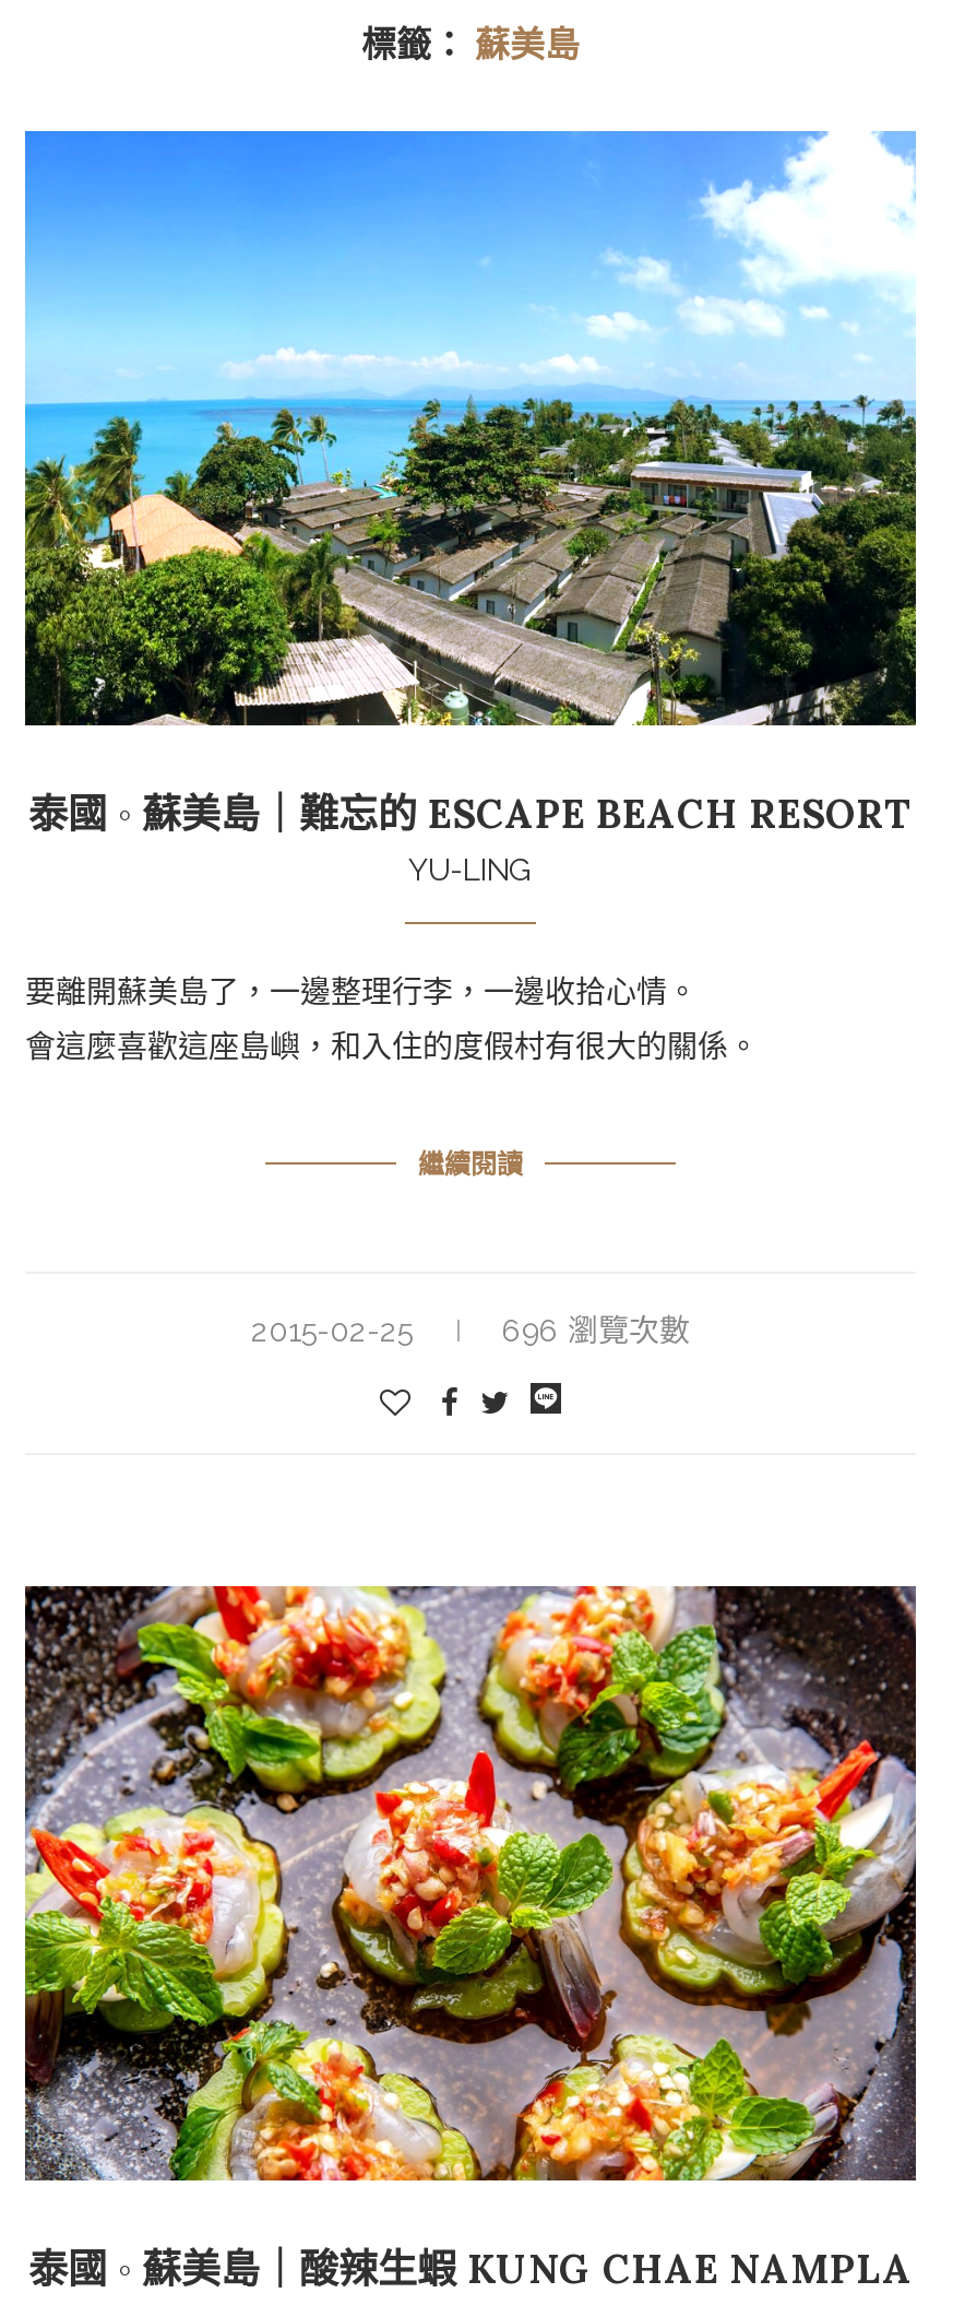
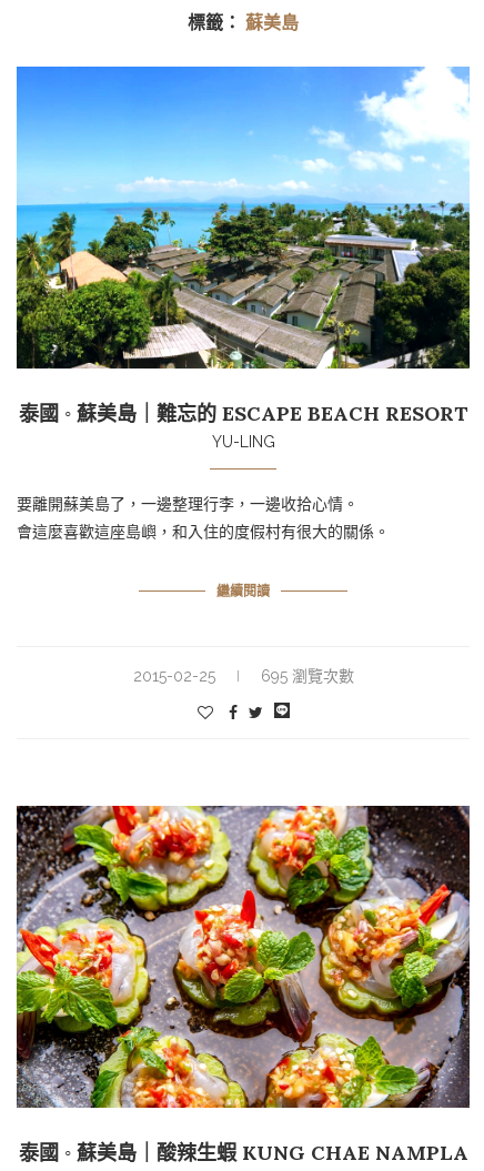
- 696 瀏覽次數
+ 695 瀏覽次數
